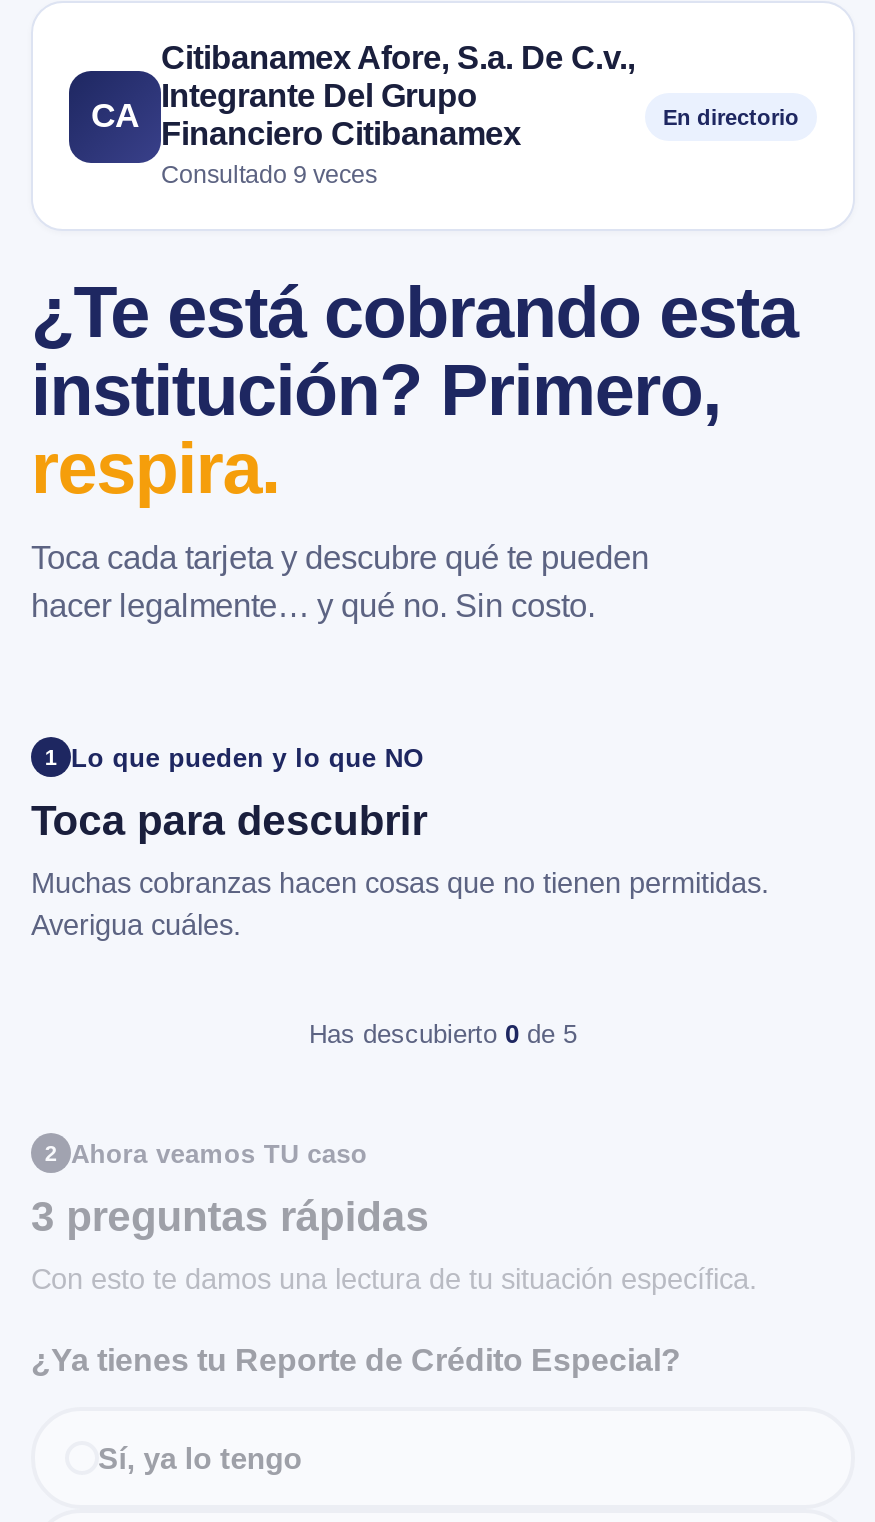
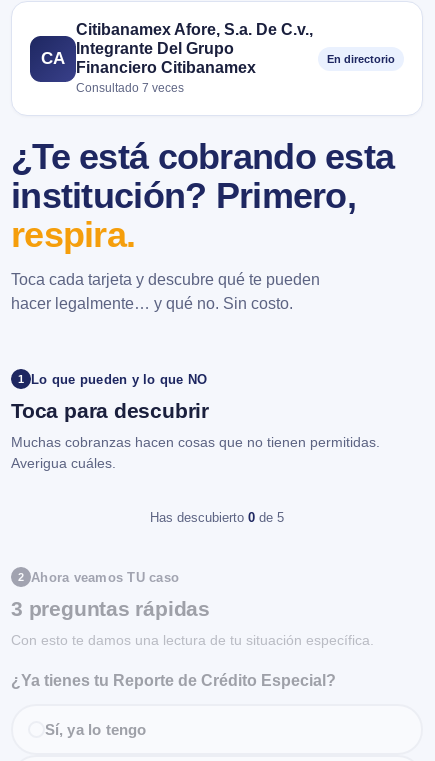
- Consultado 9 veces
+ Consultado 7 veces
